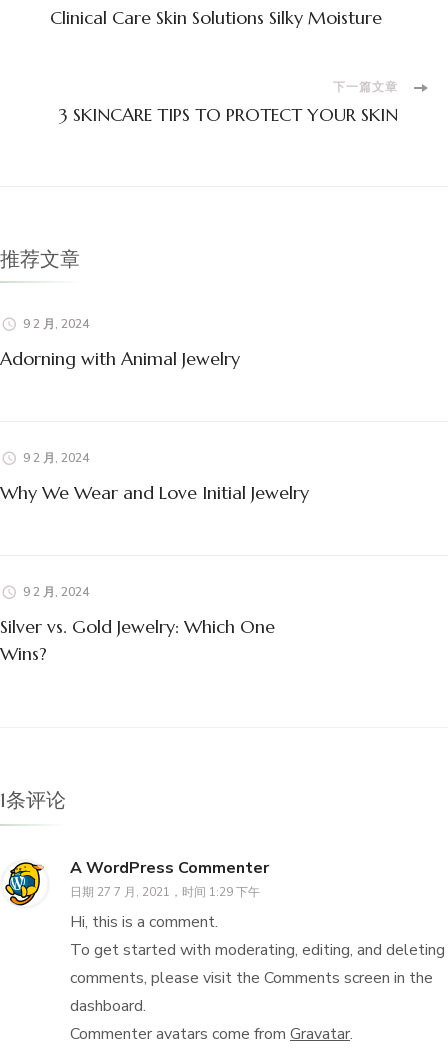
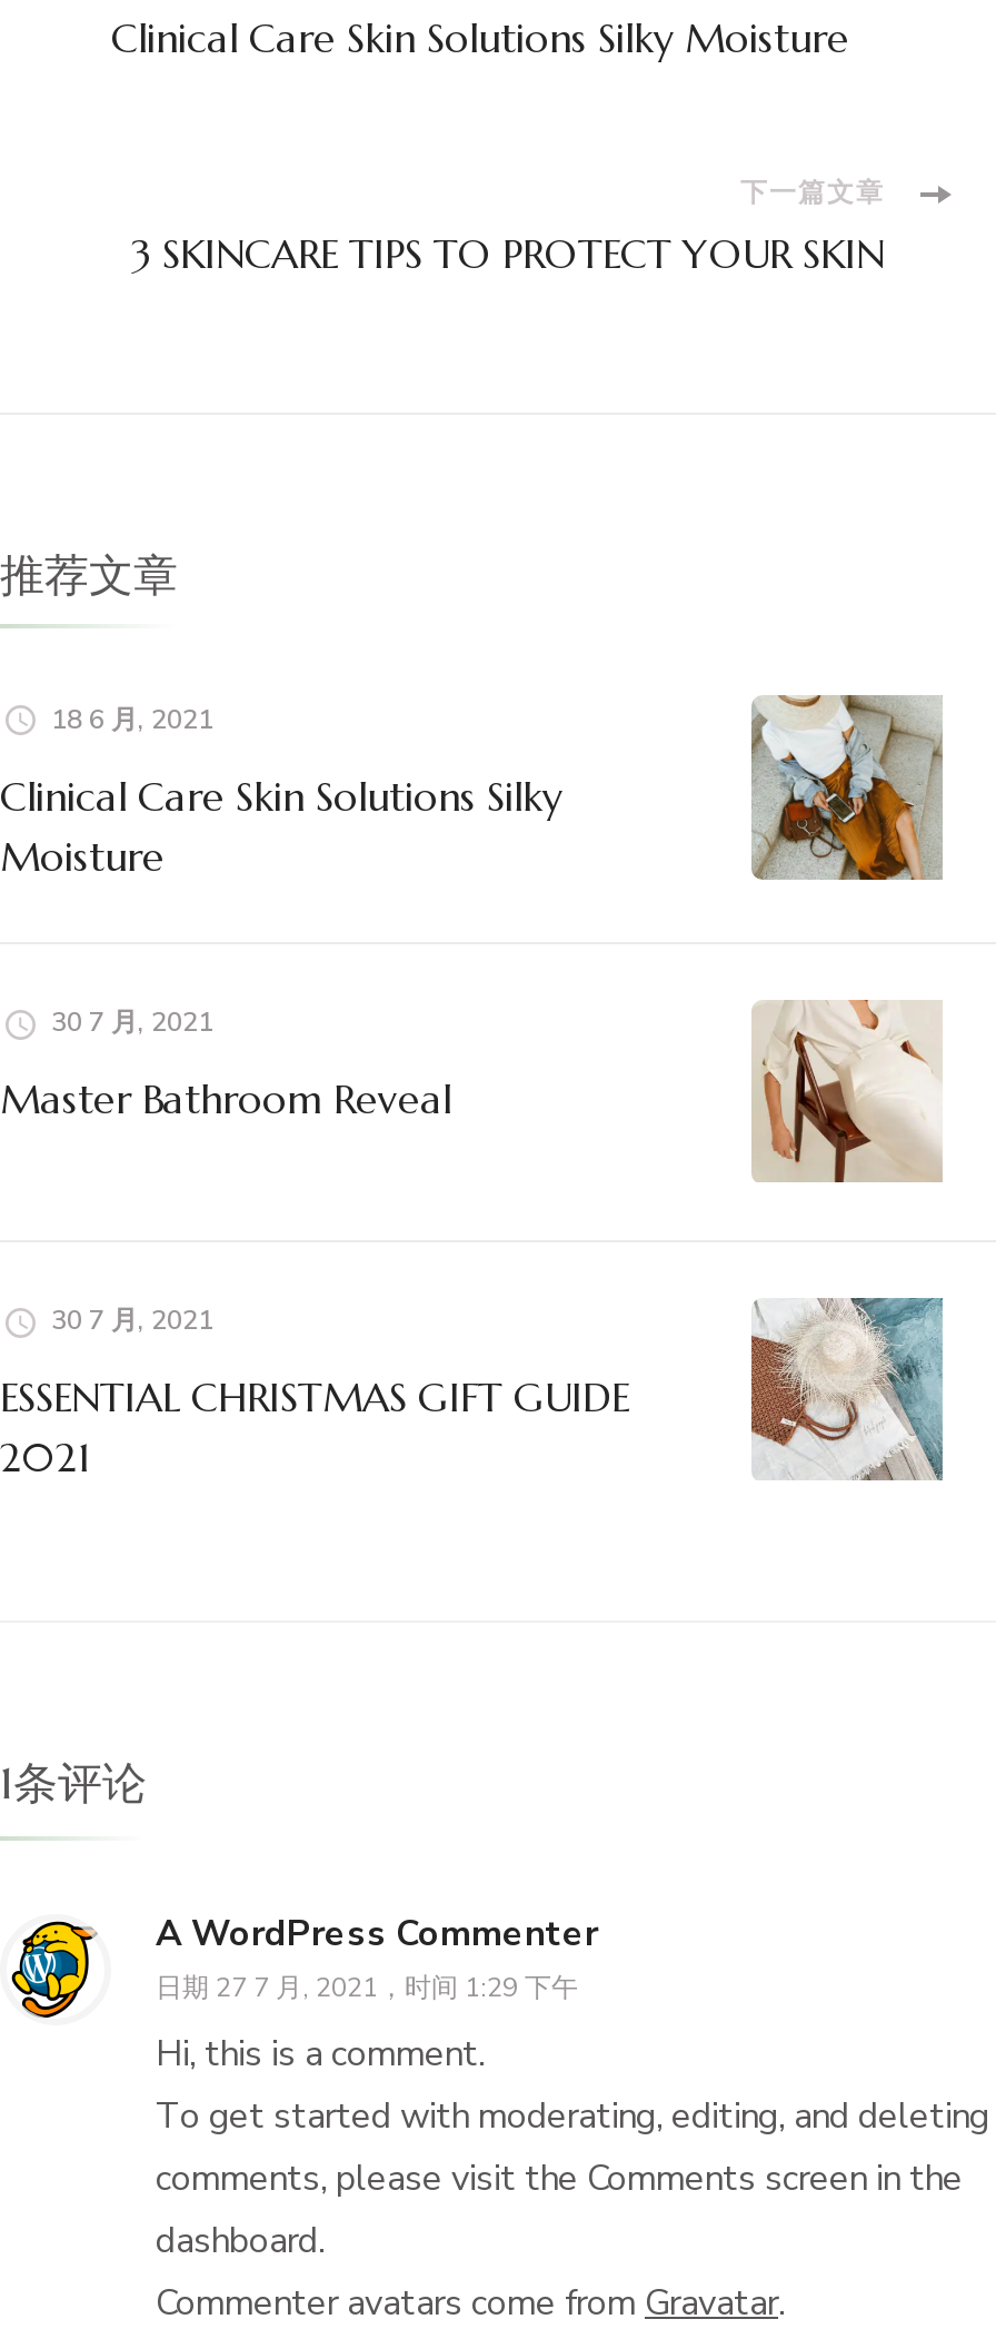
+ [image]

+ [image]

+ [image]

- 9 2 月, 2024
+ 18 6 月, 2021

- Adorning with Animal Jewelry
+ Clinical Care Skin Solutions Silky
+ Moisture

- 9 2 月, 2024
+ 30 7 月, 2021

- Why We Wear and Love Initial Jewelry
+ Master Bathroom Reveal

- 9 2 月, 2024
+ 30 7 月, 2021

- Silver vs. Gold Jewelry: Which One
- Wins?
+ ESSENTIAL CHRISTMAS GIFT GUIDE
+ 2021
